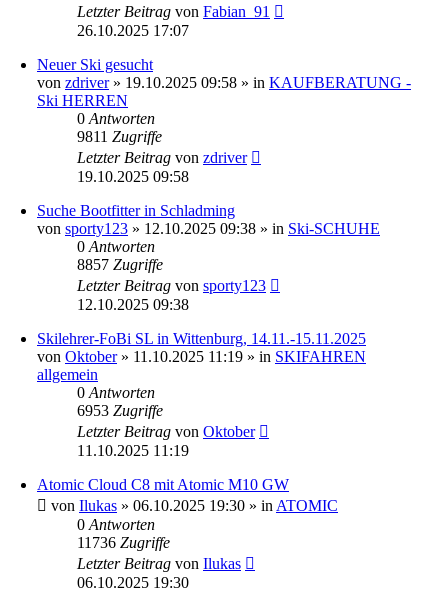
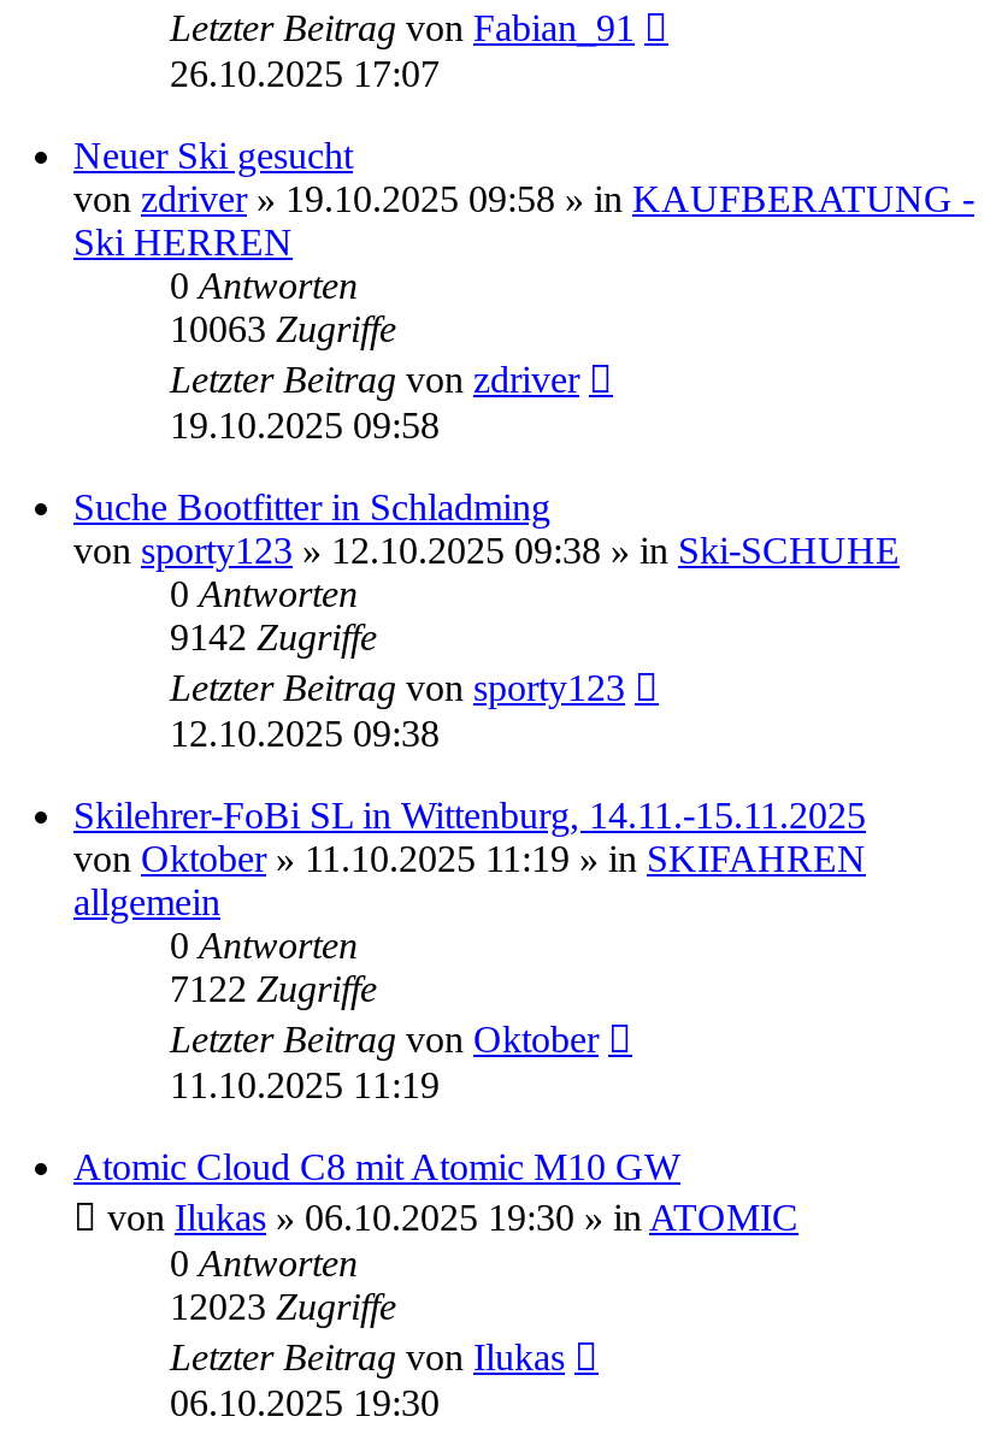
- 9811 Zugriffe
+ 10063 Zugriffe

- 8857 Zugriffe
+ 9142 Zugriffe

- 6953 Zugriffe
+ 7122 Zugriffe

- 11736 Zugriffe
+ 12023 Zugriffe
